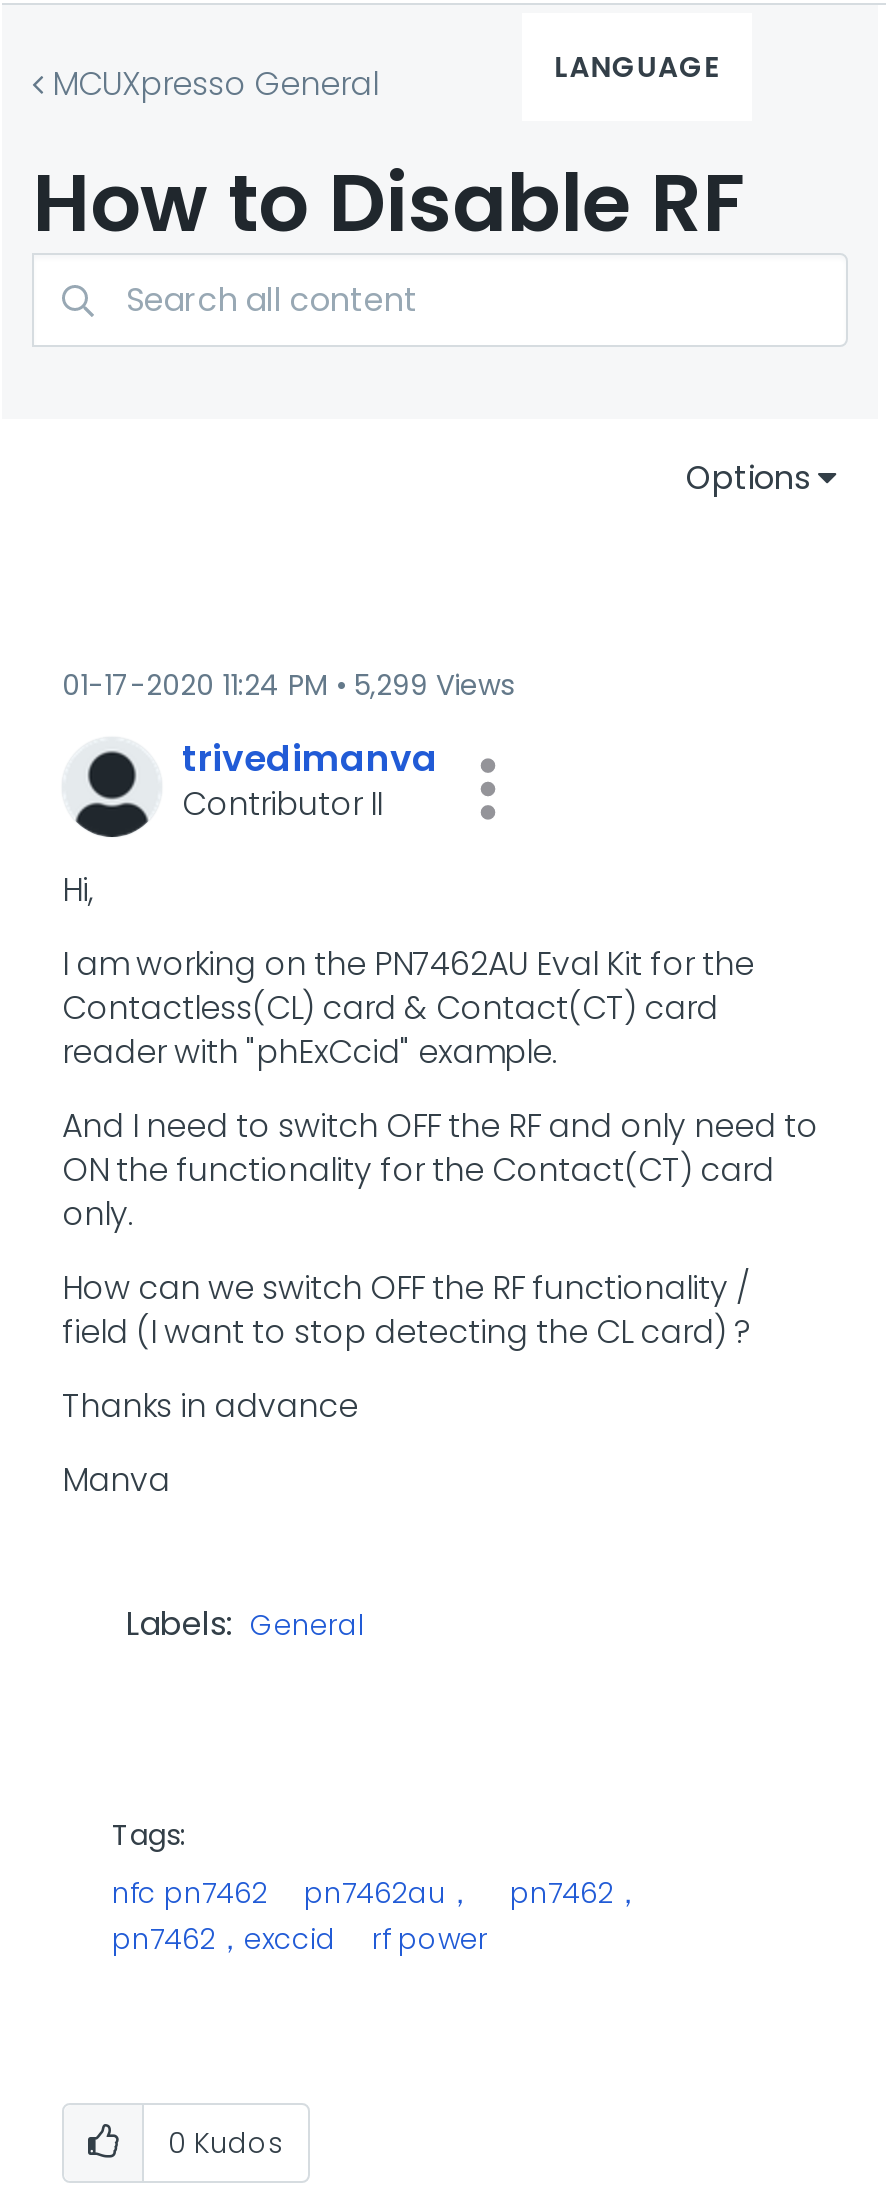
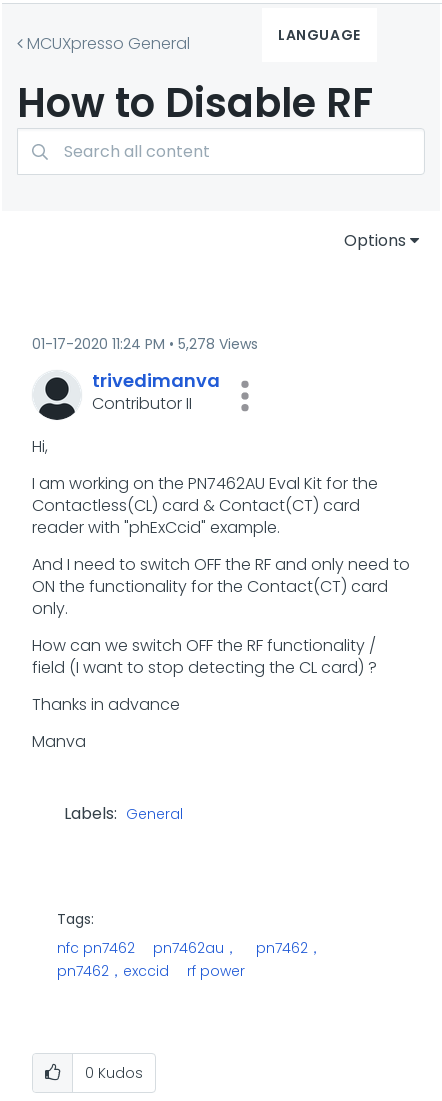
- 01-17-2020 11:24 PM 5,299 Views
+ 01-17-2020 11:24 PM 5,278 Views
